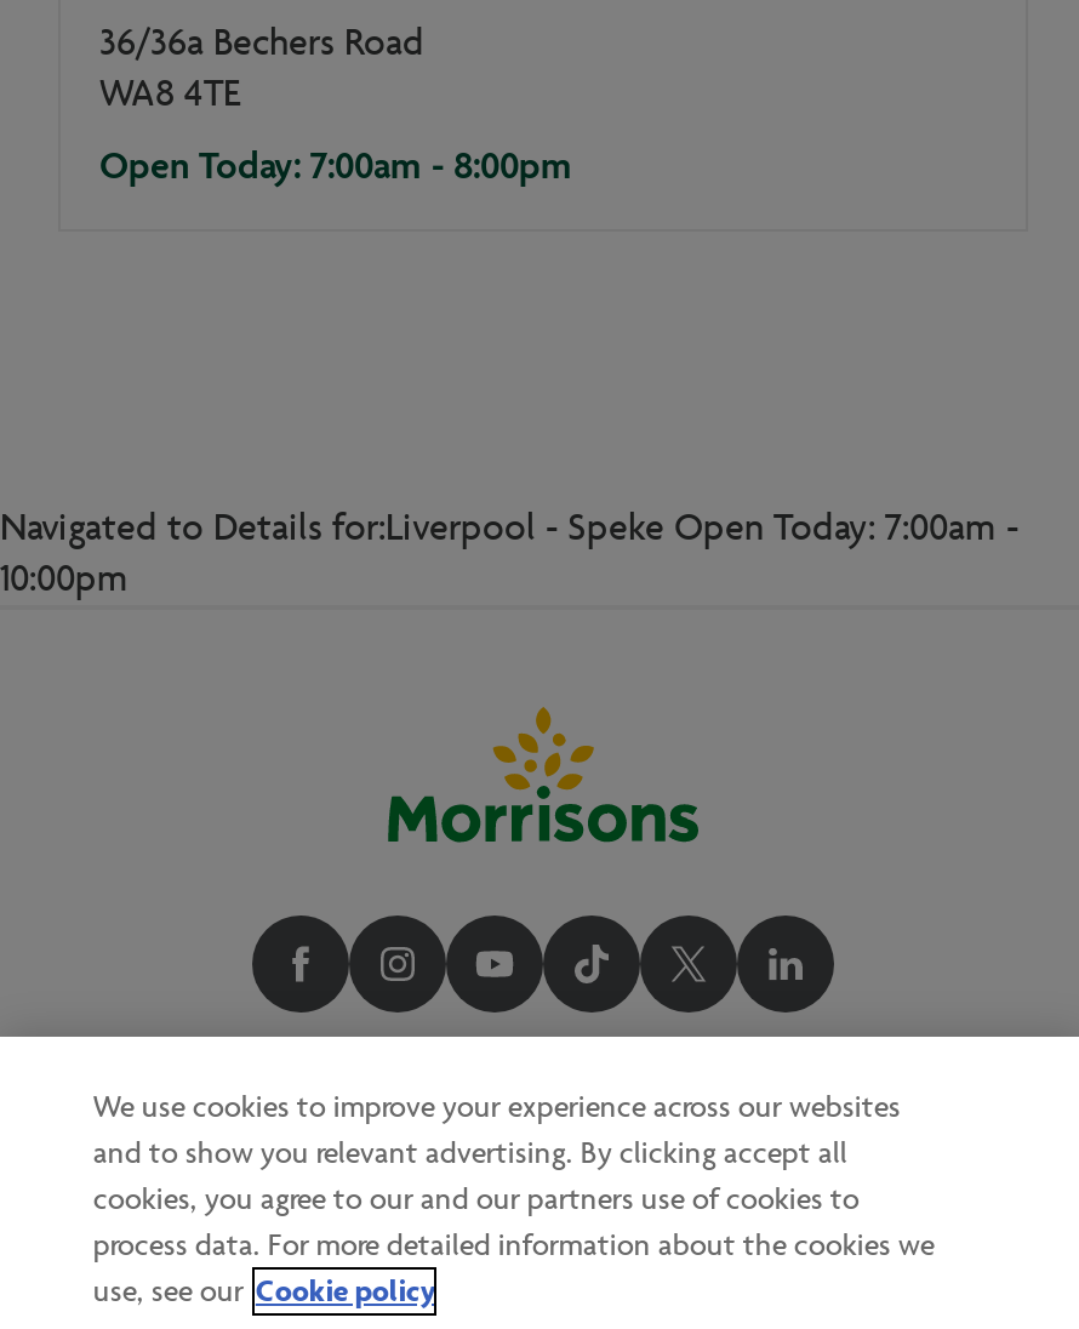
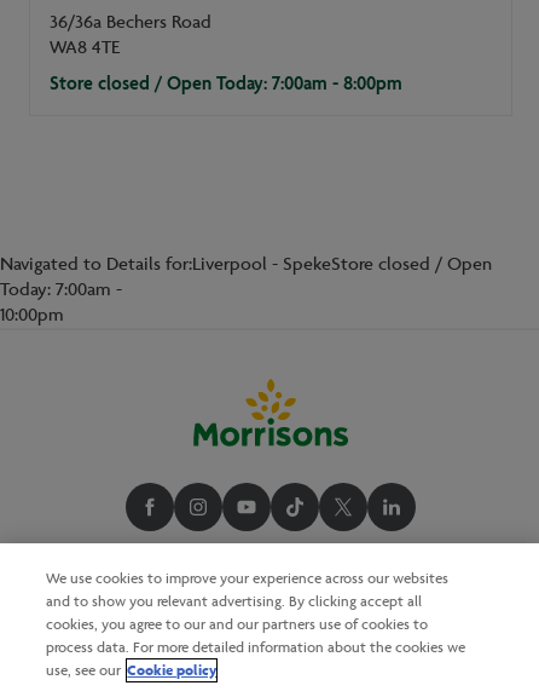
- Open Today: 7:00am - 8:00pm
+ Store closed / Open Today: 7:00am - 8:00pm

- Navigated to Details for:Liverpool - Speke Open Today: 7:00am -
+ Navigated to Details for:Liverpool - SpekeStore closed / Open
+ Today: 7:00am -
